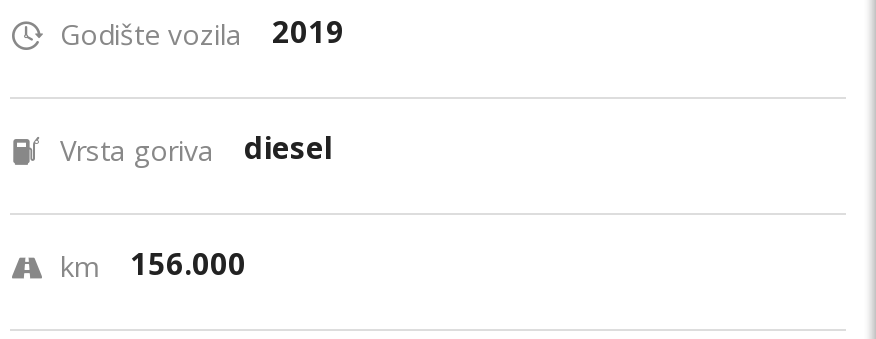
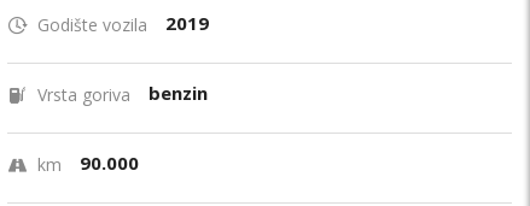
- diesel
+ benzin

- km 156.000
+ km 90.000
